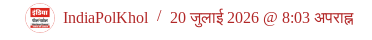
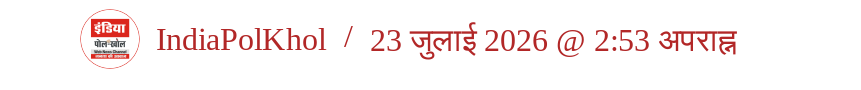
- IndiaPolKhol 20 जुलाई 2026 @ 8:03 अपराह्न
+ IndiaPolKhol 23 जुलाई 2026 @ 2:53 अपराह्न
